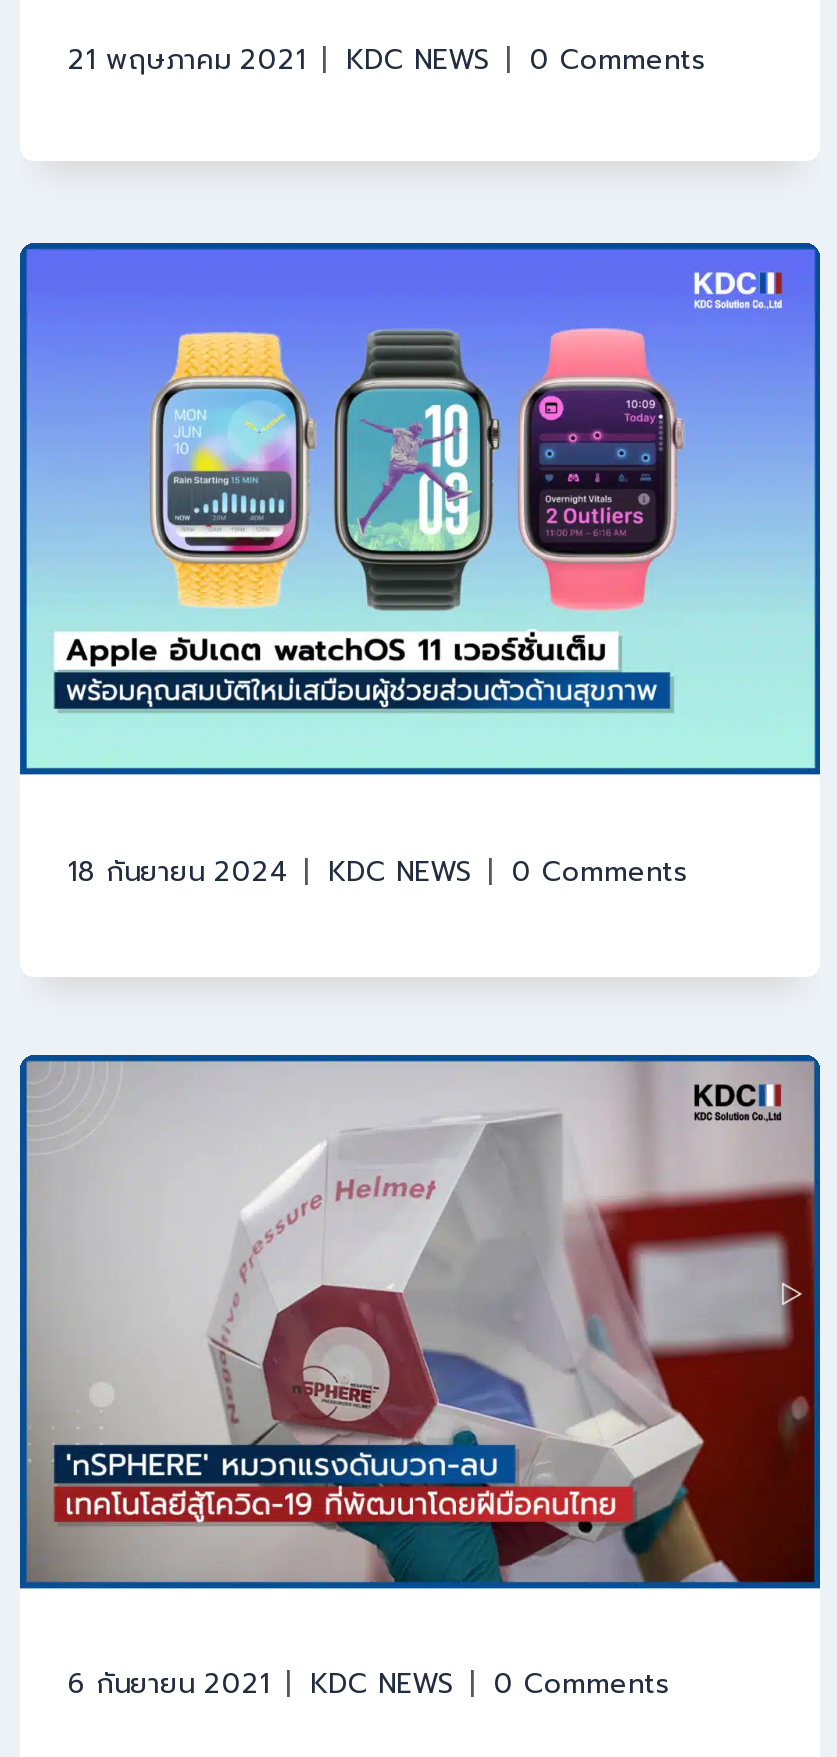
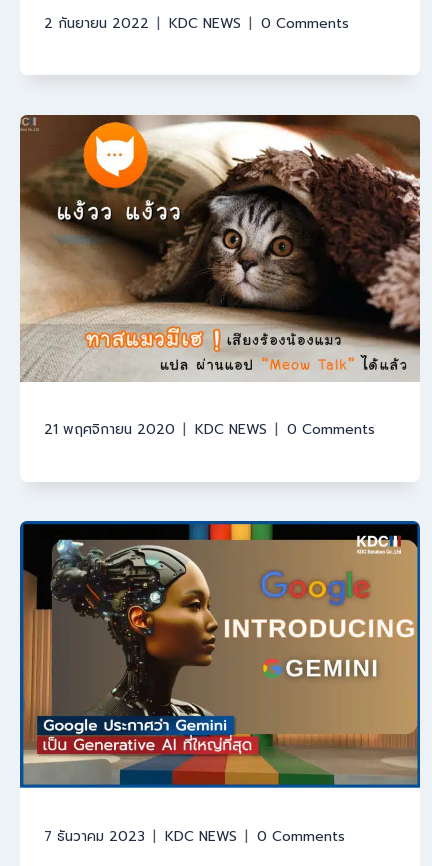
- 21 พฤษภาคม 2021
+ 2 กันยายน 2022

- [image]
- 18 กันยายน 2024
+ [image]
+ 21 พฤศจิกายน 2020

- [image]
- 6 กันยายน 2021
+ [image]
+ 7 ธันวาคม 2023
